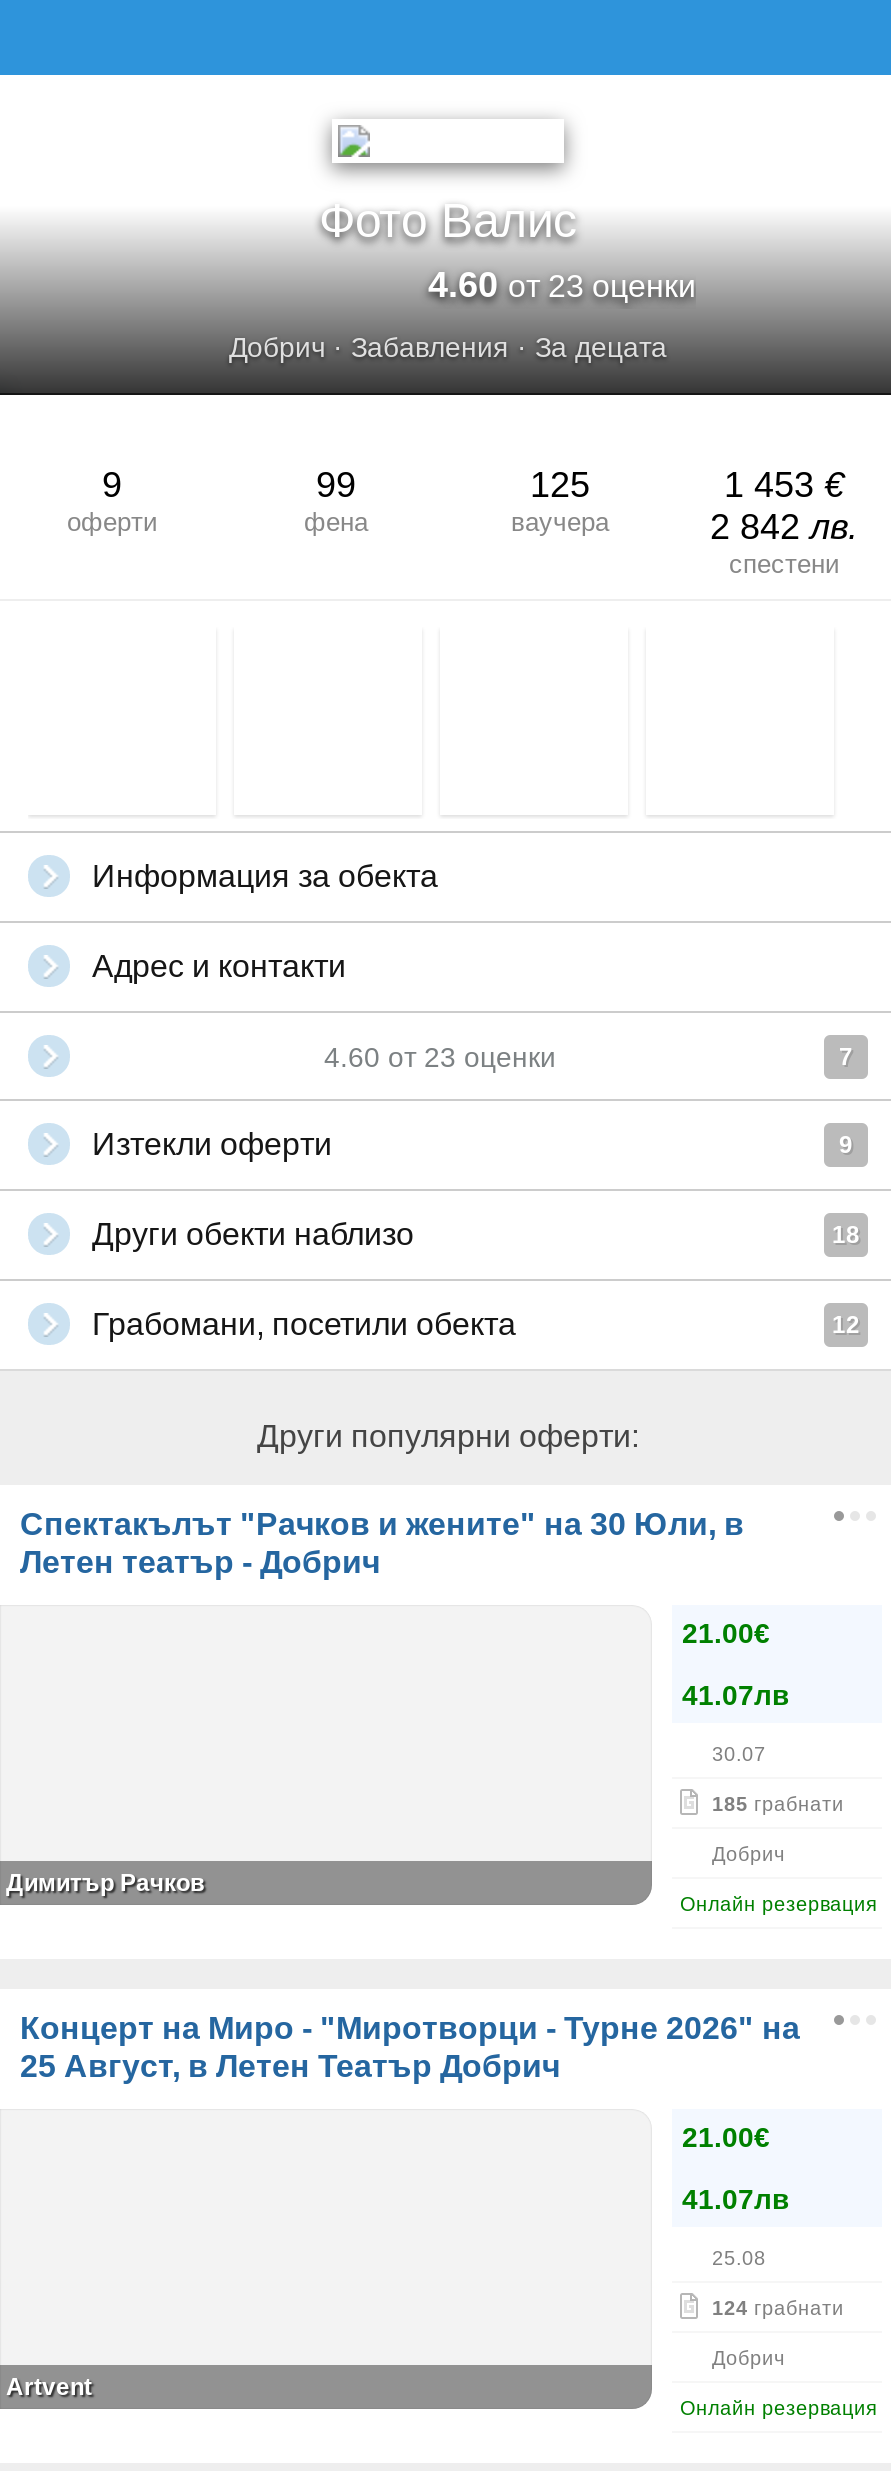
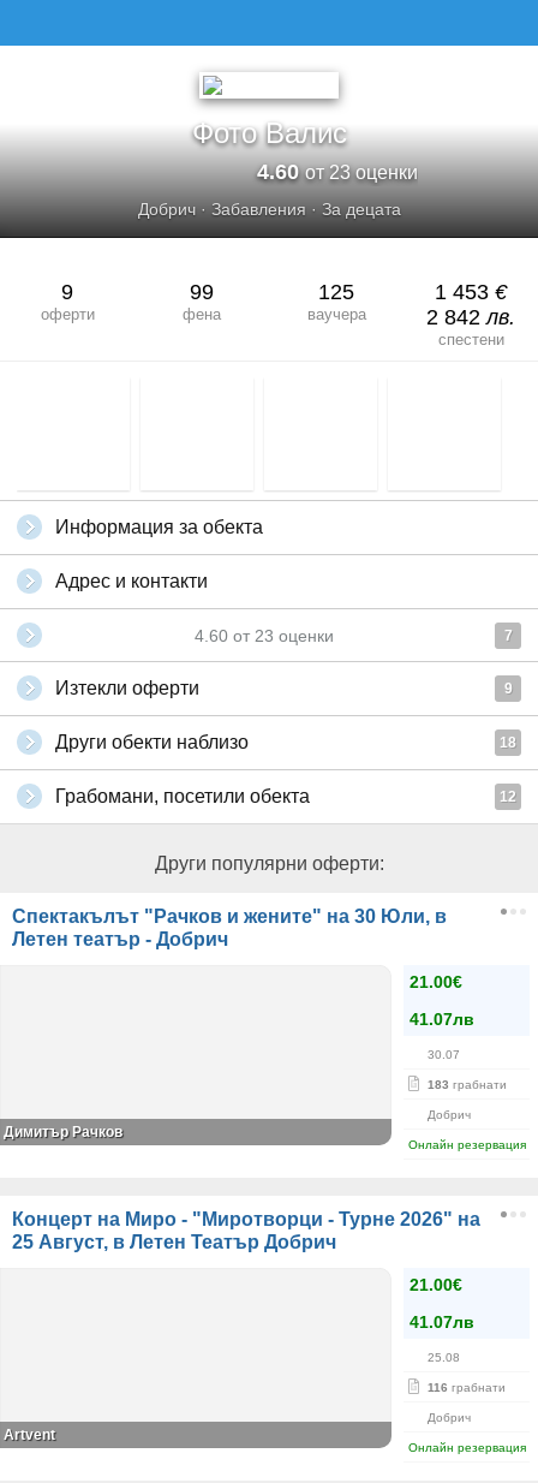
- 185 грабнати
+ 183 грабнати

- 124 грабнати
+ 116 грабнати
